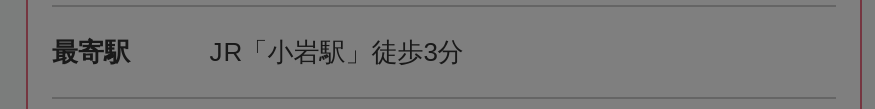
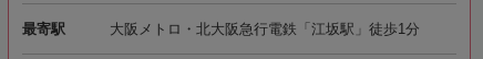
- JR「小岩駅」徒歩3分
+ 大阪メトロ・北大阪急行電鉄「江坂駅」徒歩1分
